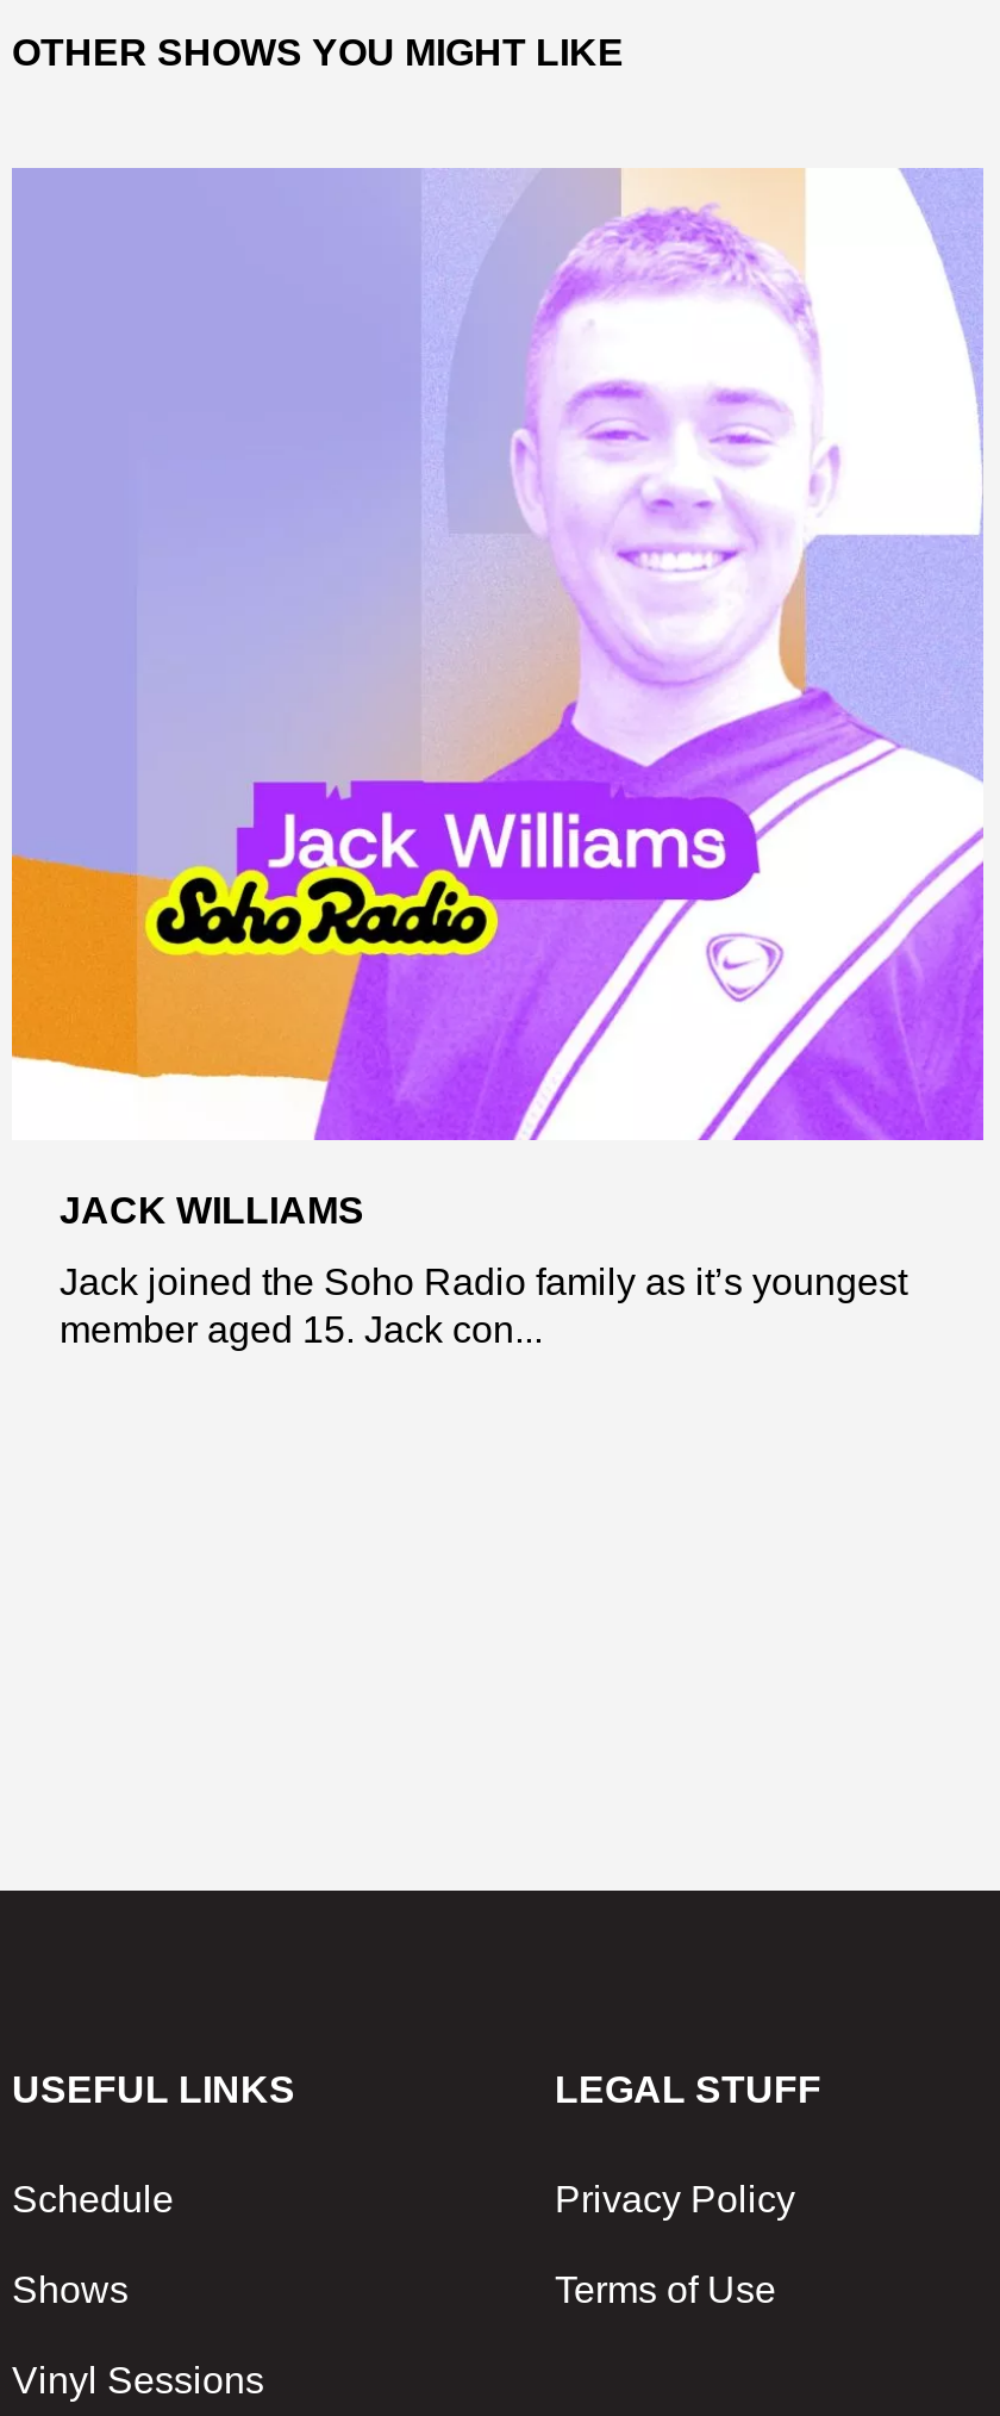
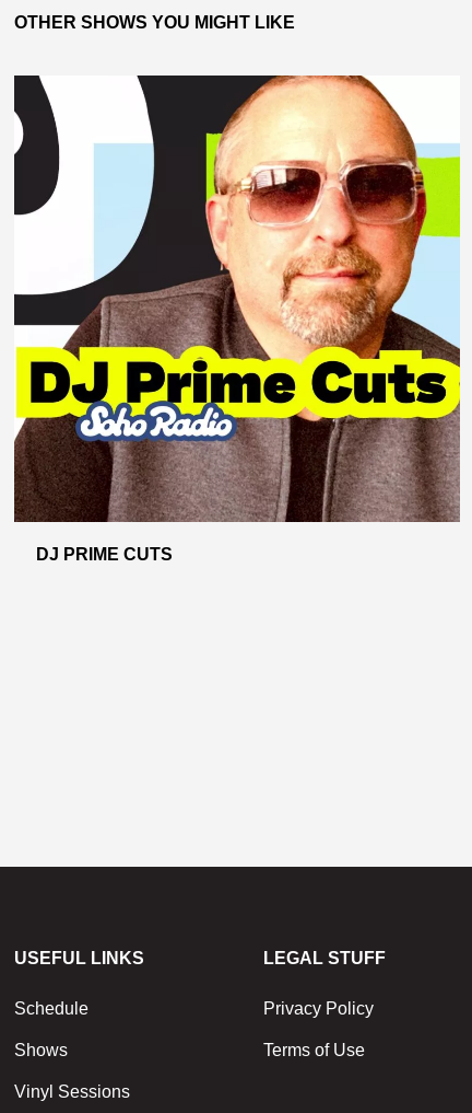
- [image]
- JACK WILLIAMS
- Jack joined the Soho Radio family as it’s youngest
- member aged 15. Jack con...
+ [image]
+ DJ PRIME CUTS
